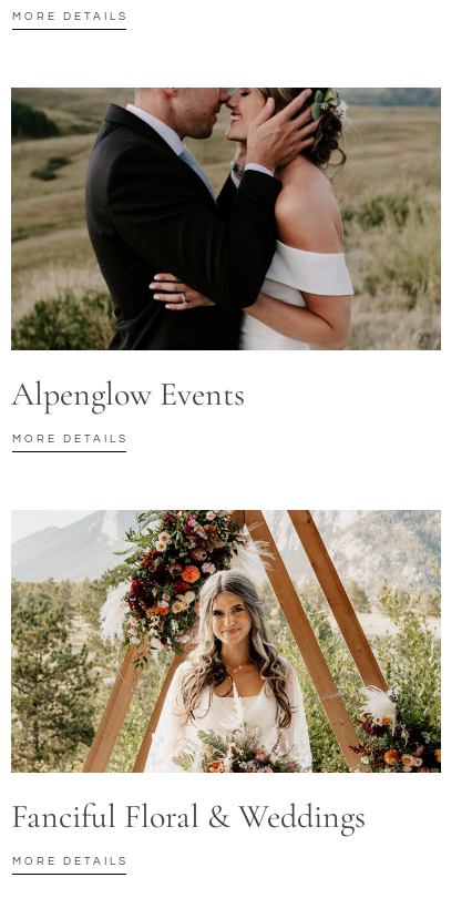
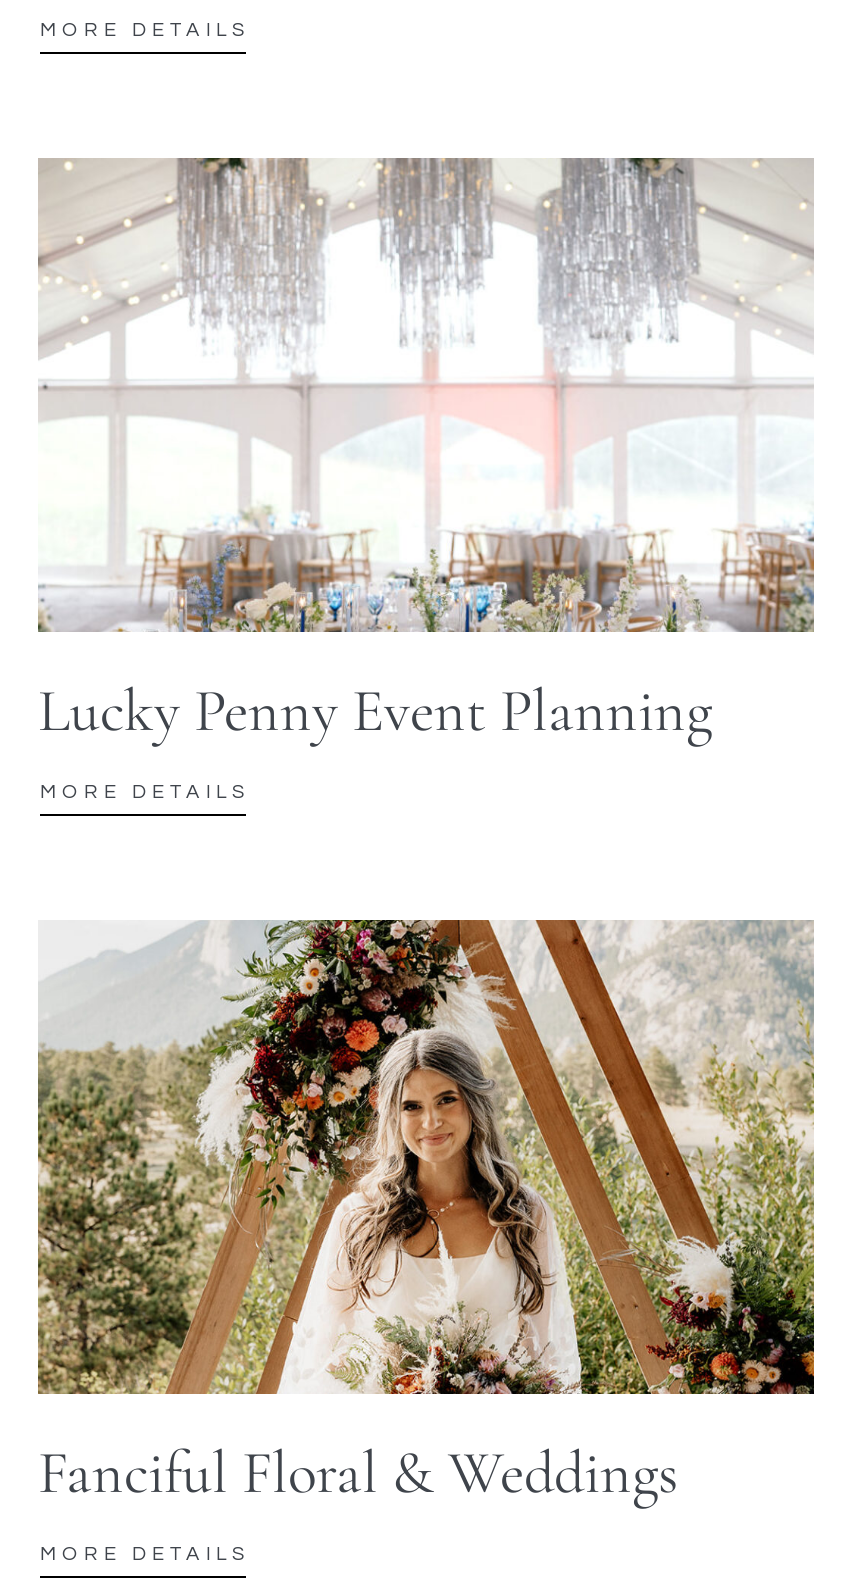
- [image]
- Alpenglow Events
+ [image]
+ Lucky Penny Event Planning
